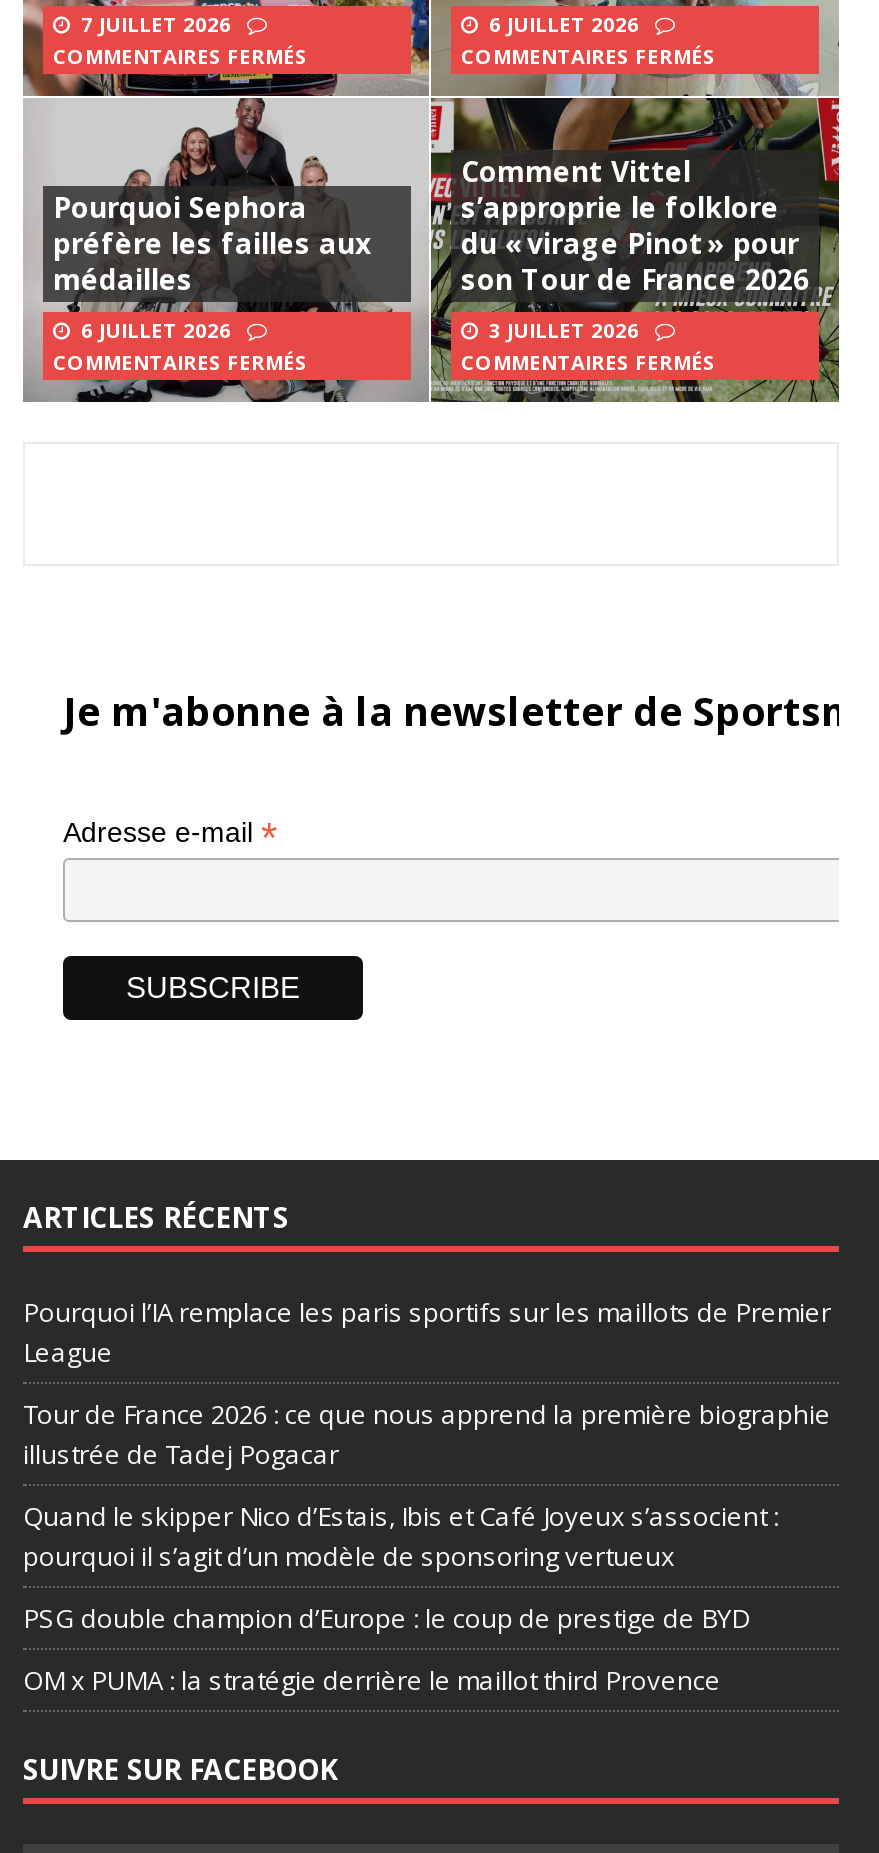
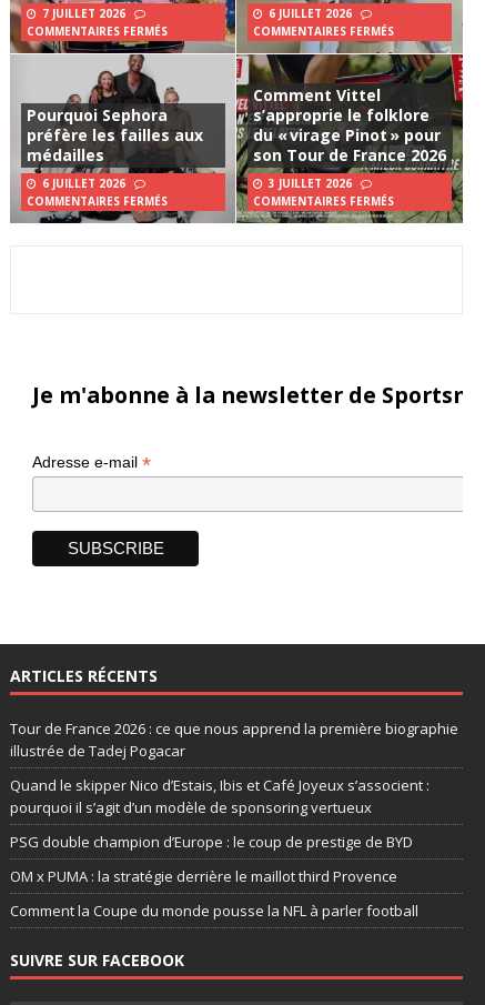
- Pourquoi l’IA remplace les paris sportifs sur les maillots de Premier
- League

moved up: Tour de France 2026 : ce que nous apprend la première biographie | illustrée de Tadej Pogacar | Quand le skipper Nico d’Estais, Ibis et Café Joyeux s’associent : | pourquoi il s’agit d’un modèle de sponsoring vertueux | PSG double champion d’Europe : le coup de prestige de BYD | OM x PUMA : la stratégie derrière le maillot third Provence

+ Comment la Coupe du monde pousse la NFL à parler football
